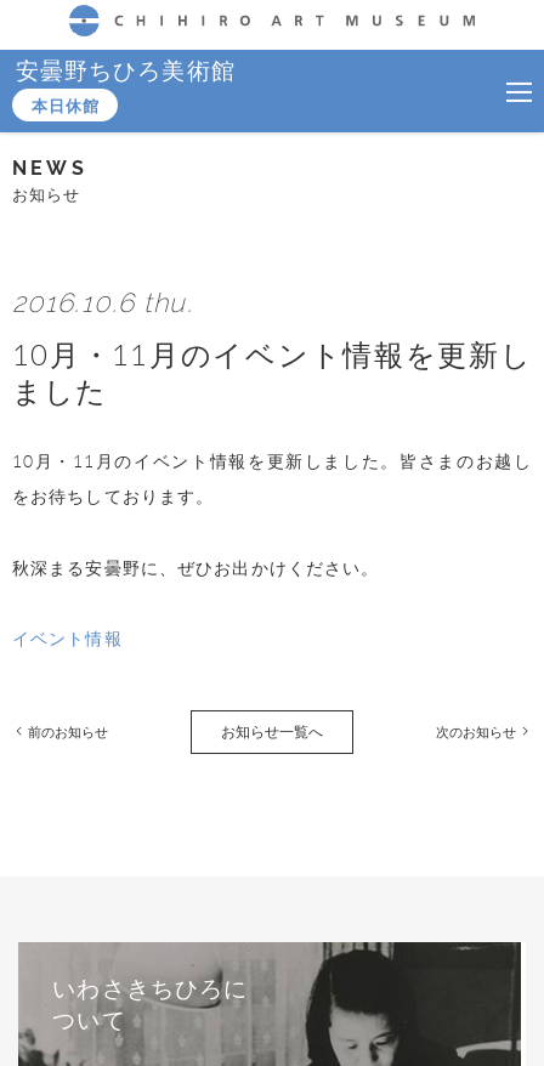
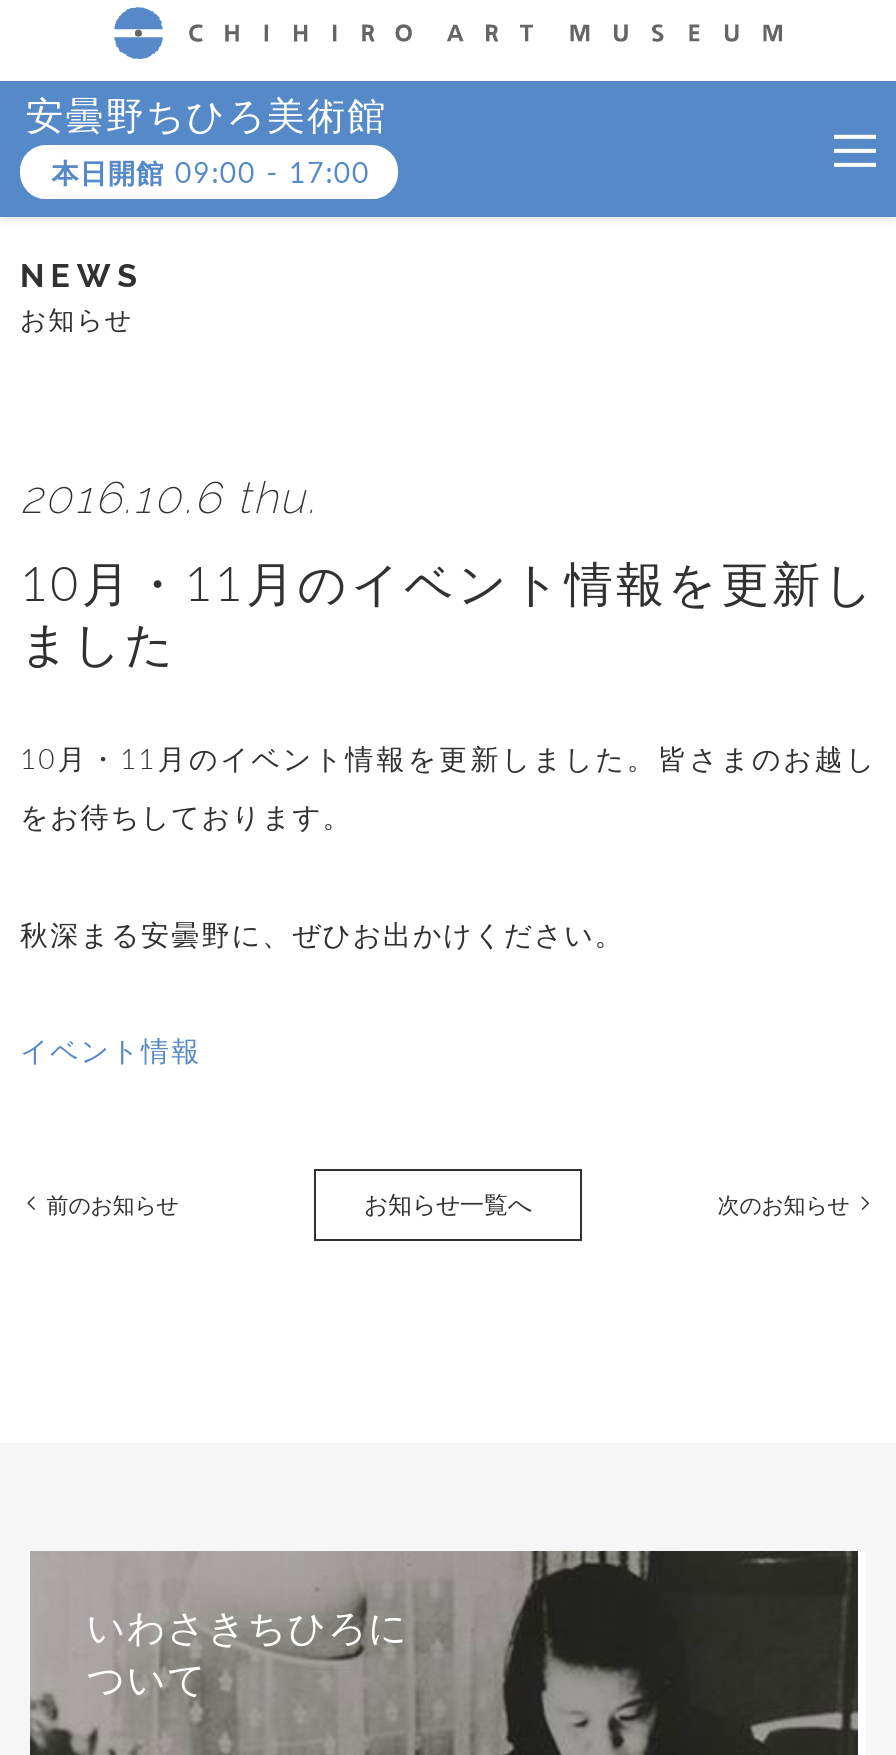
- 本日休館
+ 本日開館09:00 - 17:00
